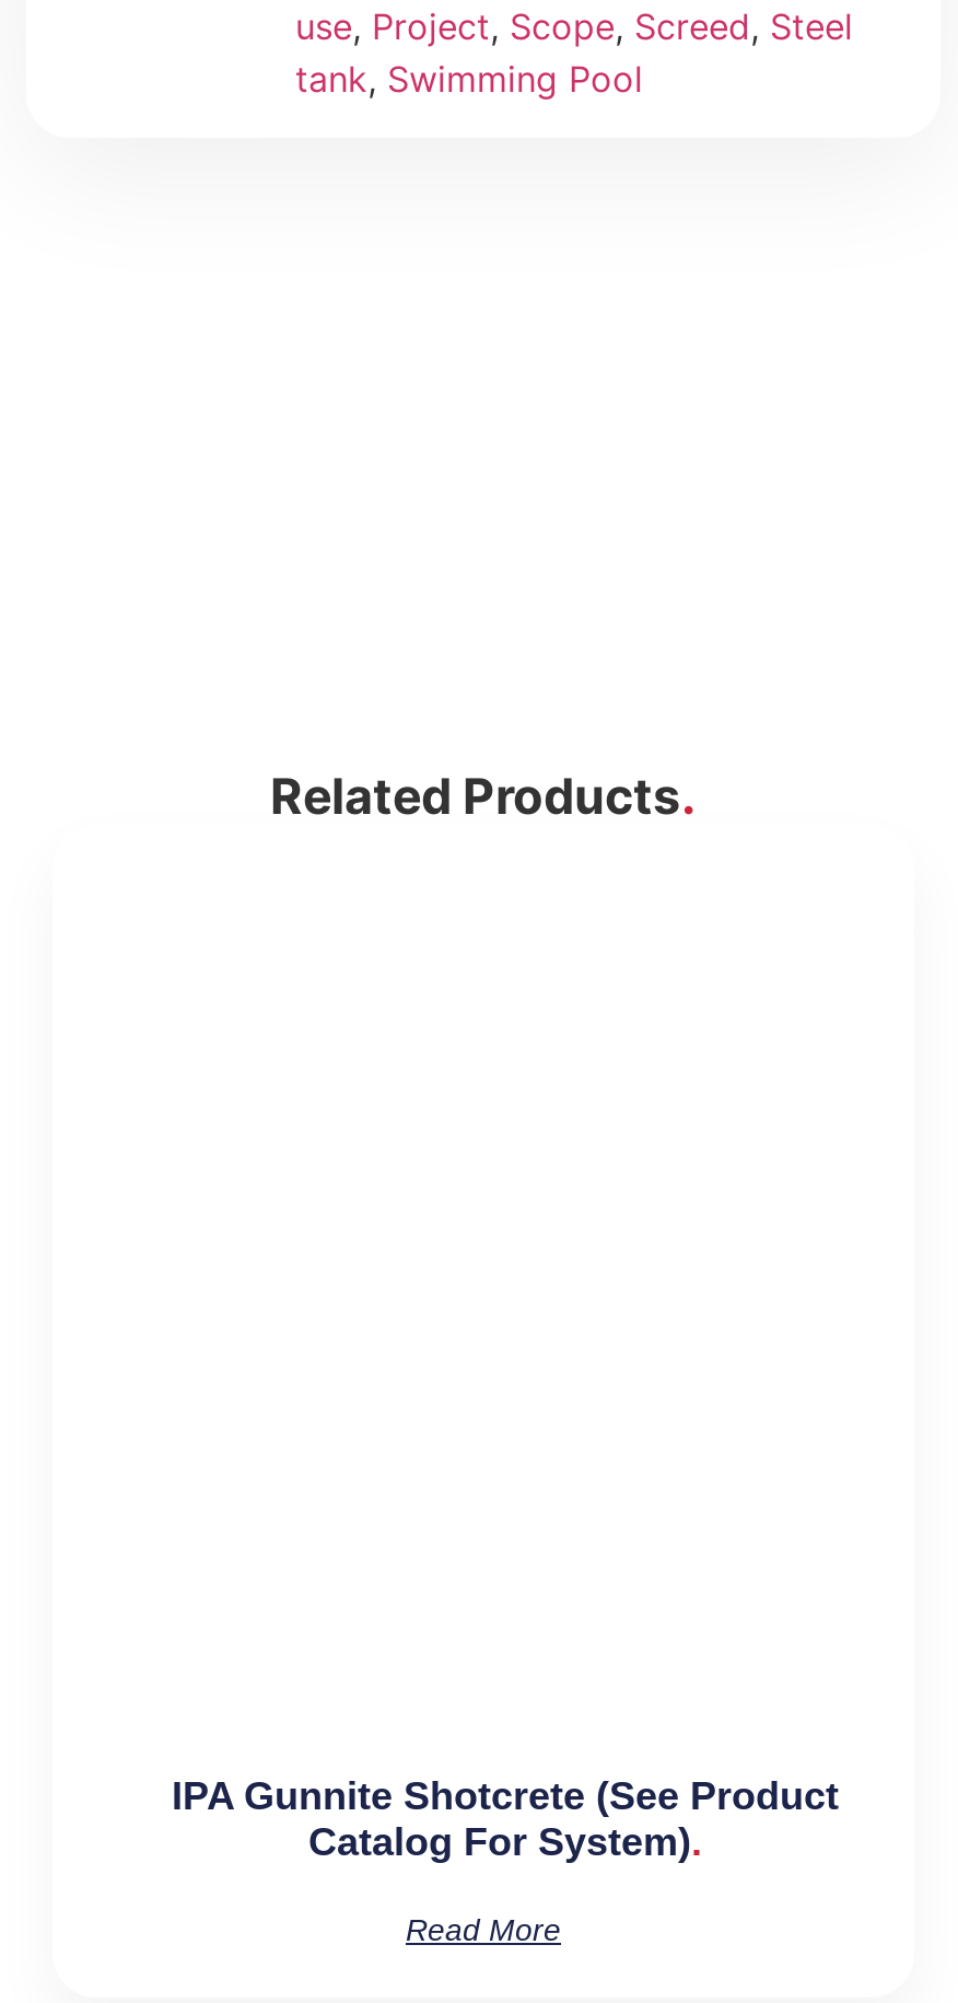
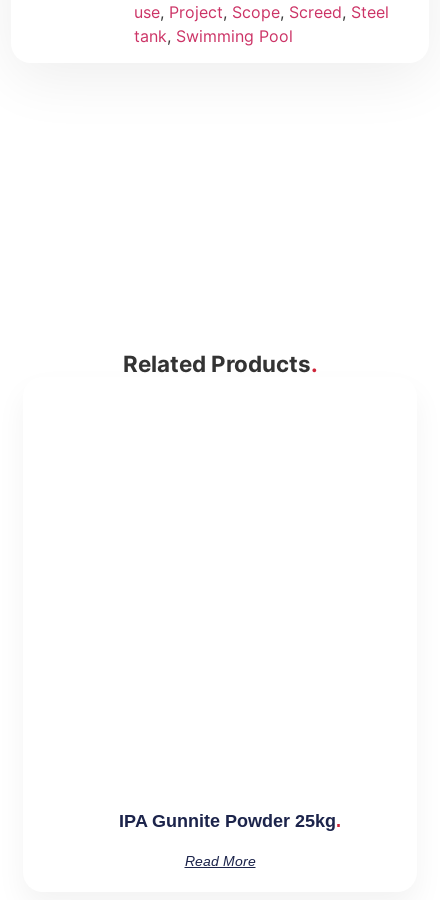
- IPA Gunnite Shotcrete (see Product
- Catalog For System)
+ IPA Gunnite Powder 25kg
